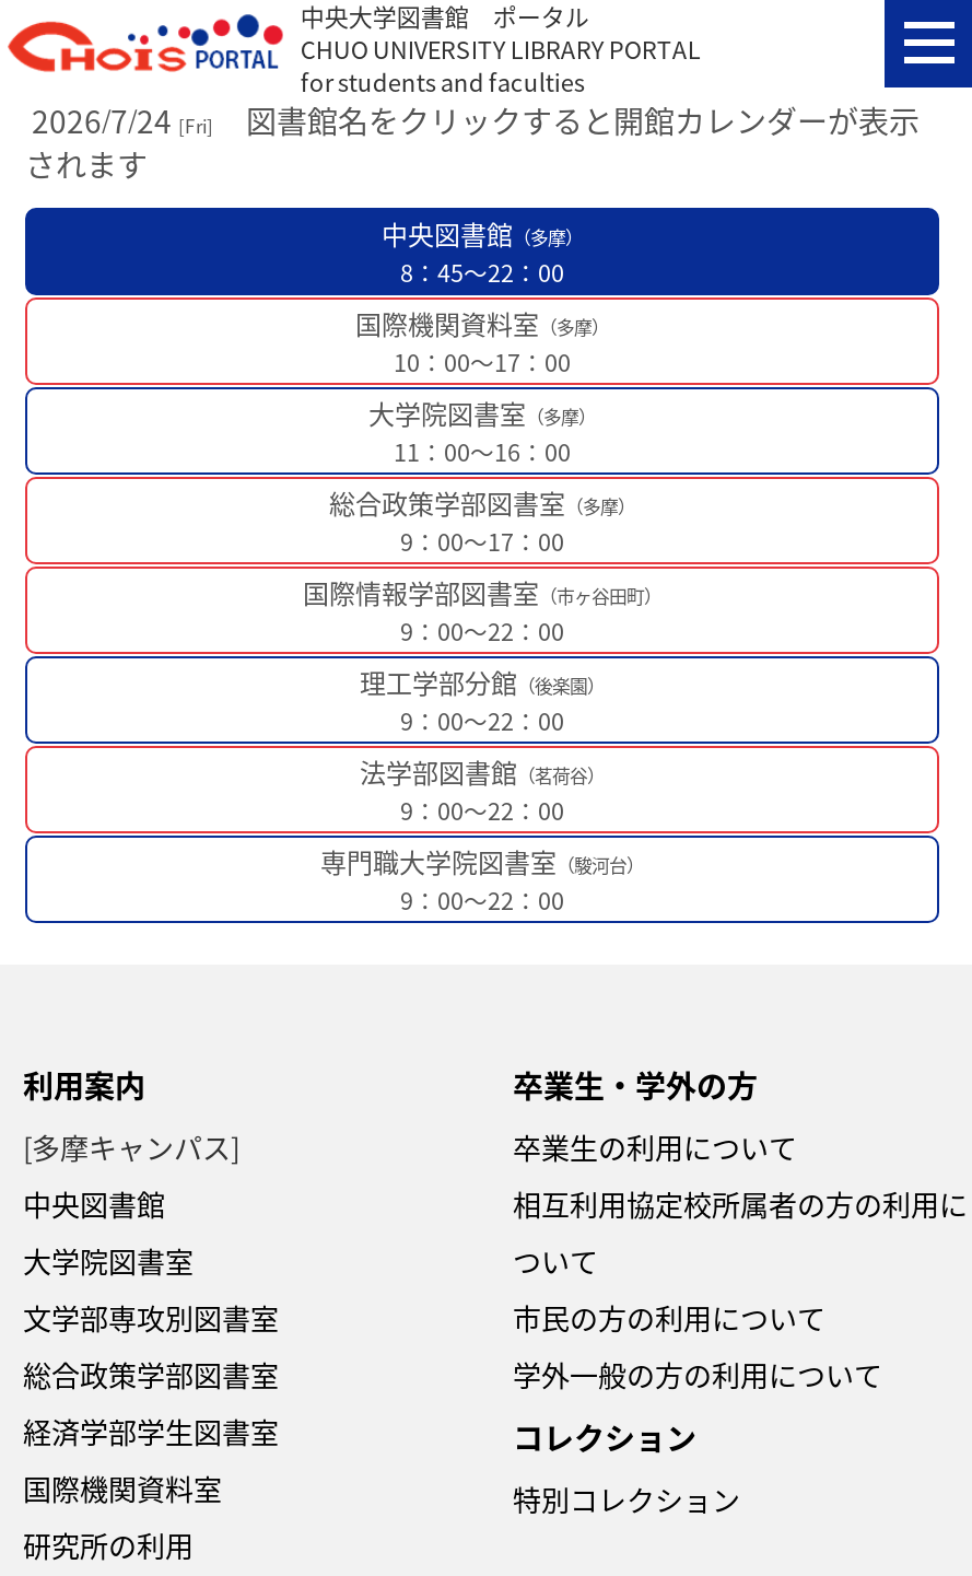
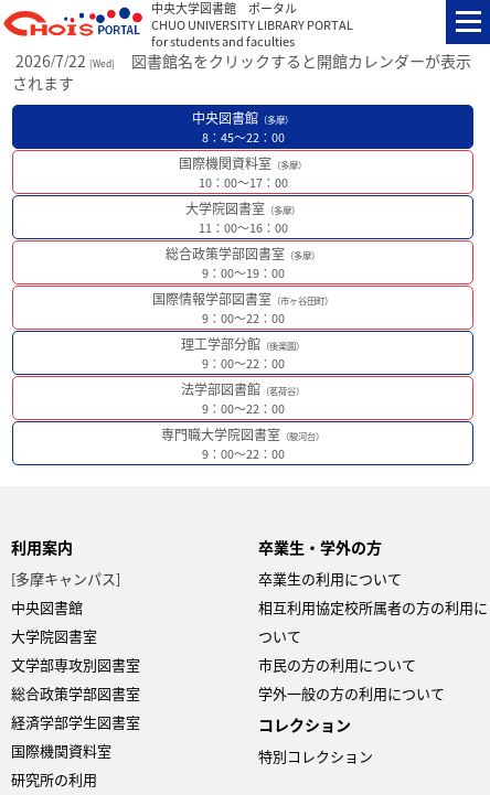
- 2026/7/24 [Fri]図書館名をクリックすると開館カレンダーが表示
+ 2026/7/22 [Wed]図書館名をクリックすると開館カレンダーが表示

- 9：00～17：00
+ 9：00～19：00
